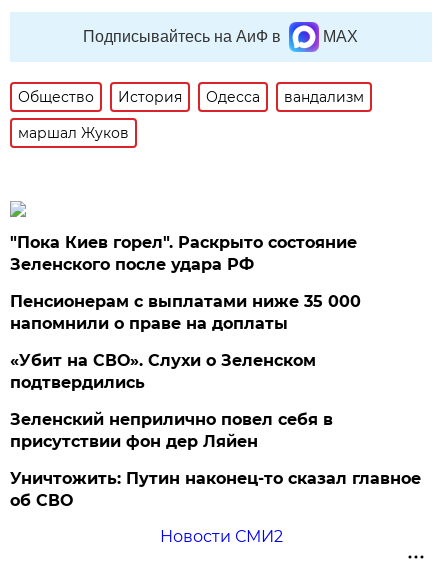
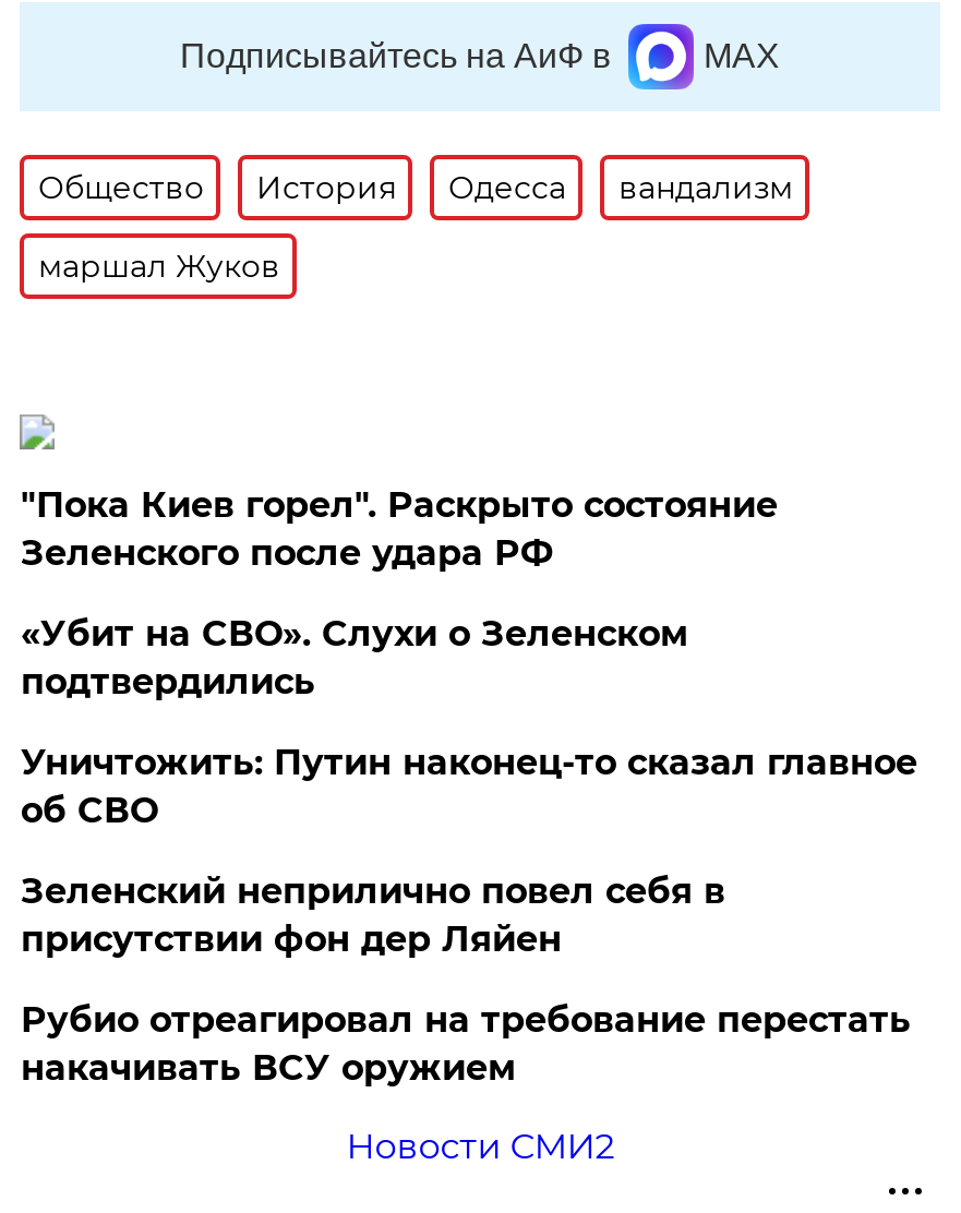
- Пенсионерам с выплатами ниже 35 000
- напомнили о праве на доплаты

moved up: «Убит на СВО». Слухи о Зеленском | подтвердились

+ Рубио отреагировал на требование перестать
+ накачивать ВСУ оружием

moved up: Уничтожить: Путин наконец-то сказал главное | об СВО
